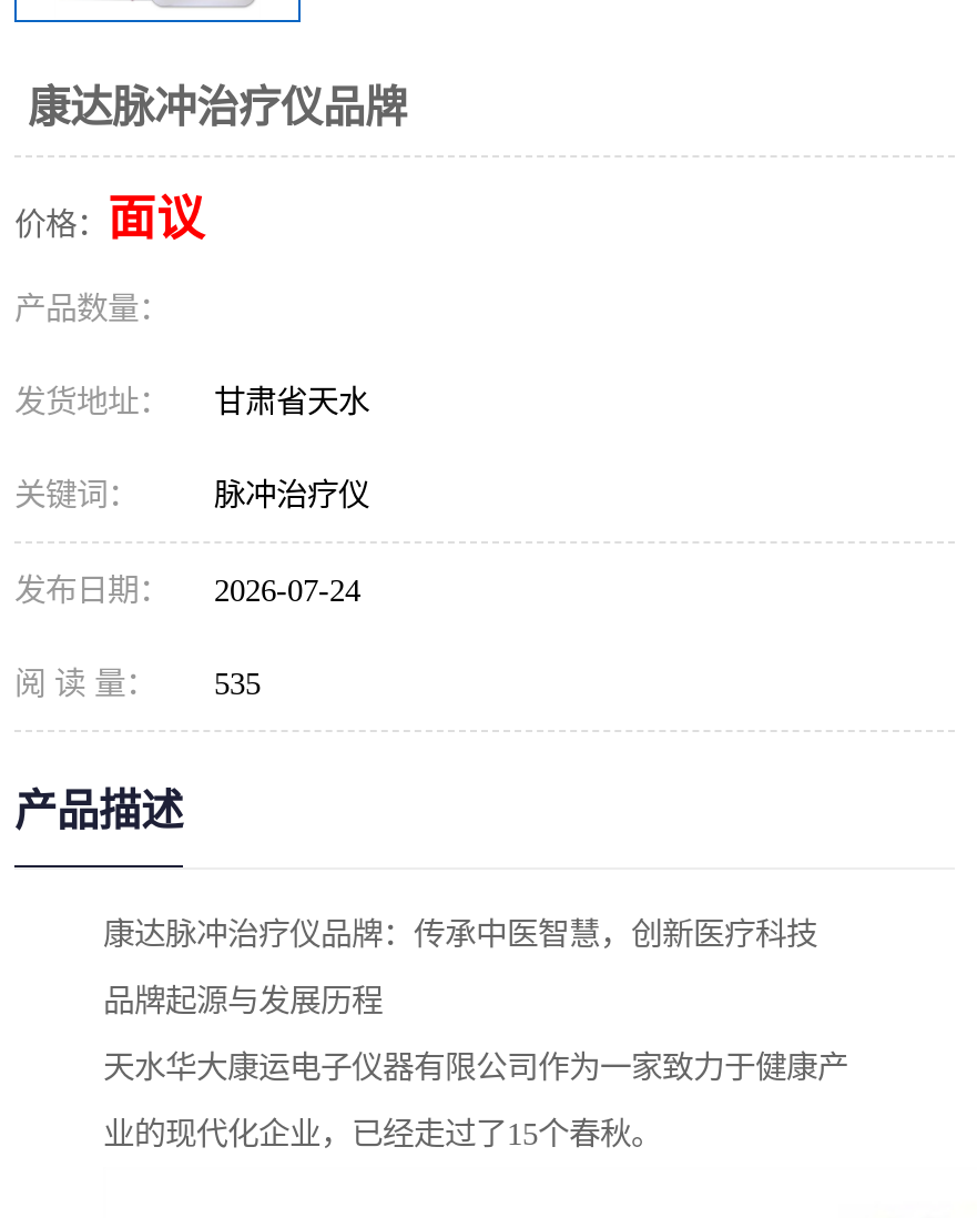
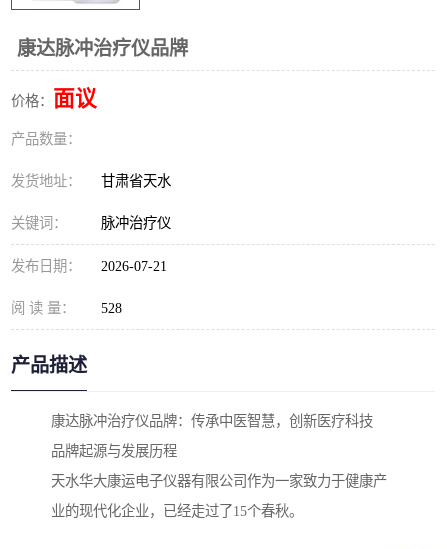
- 发布日期： 2026-07-24
+ 发布日期： 2026-07-21

- 阅 读 量： 535
+ 阅 读 量： 528
